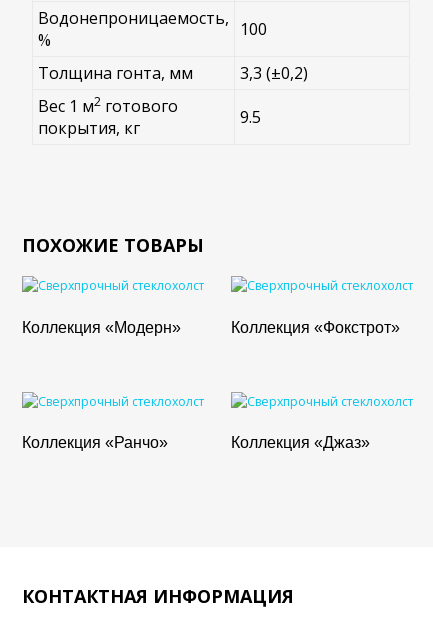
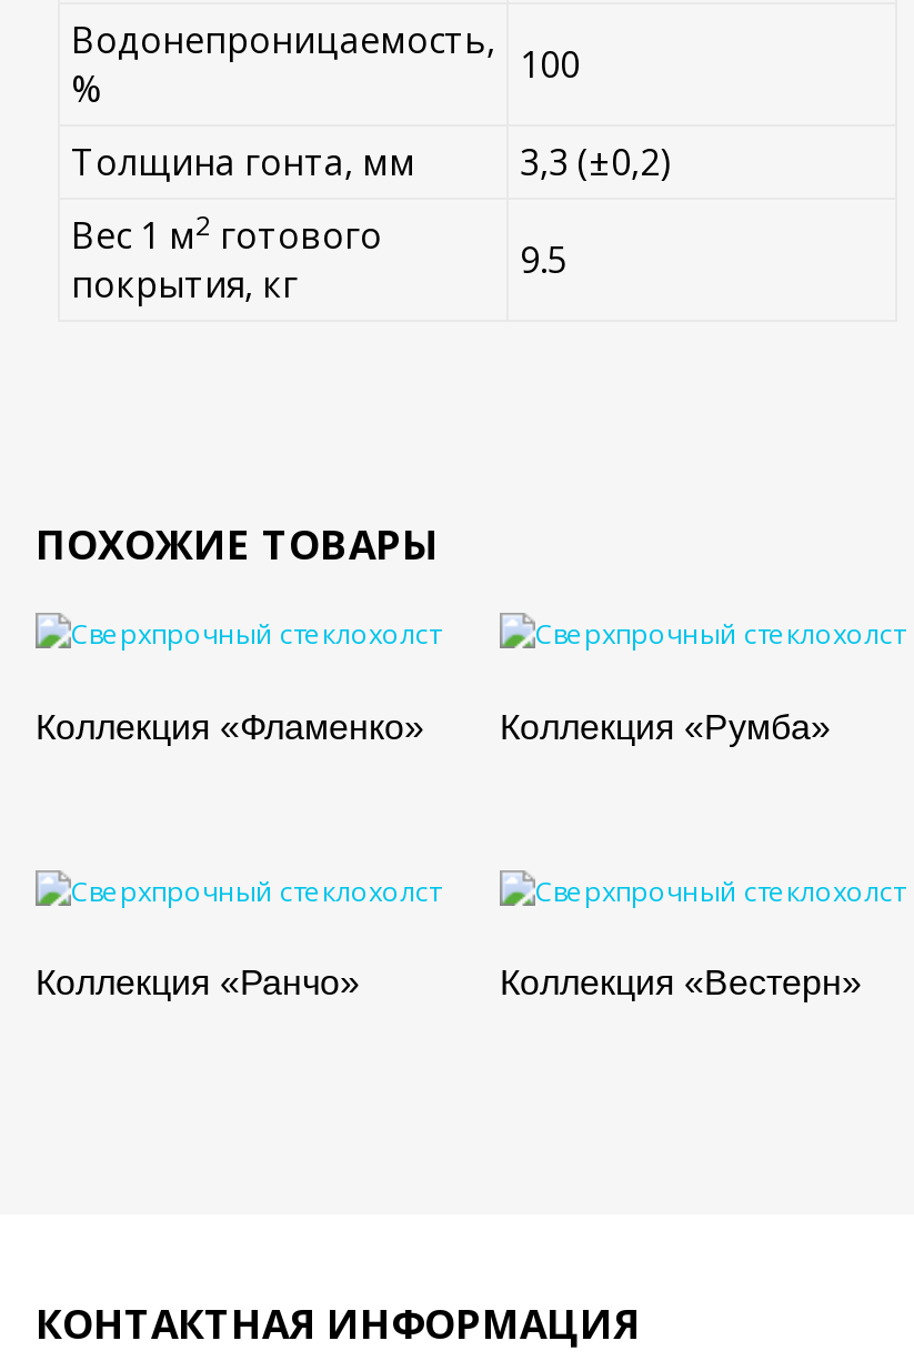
- Коллекция «Модерн»
+ Коллекция «Фламенко»

- Коллекция «Фокстрот»
+ Коллекция «Румба»

- Коллекция «Джаз»
+ Коллекция «Вестерн»
